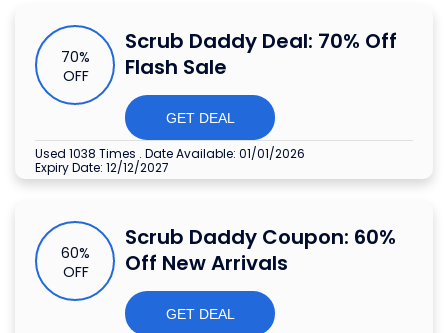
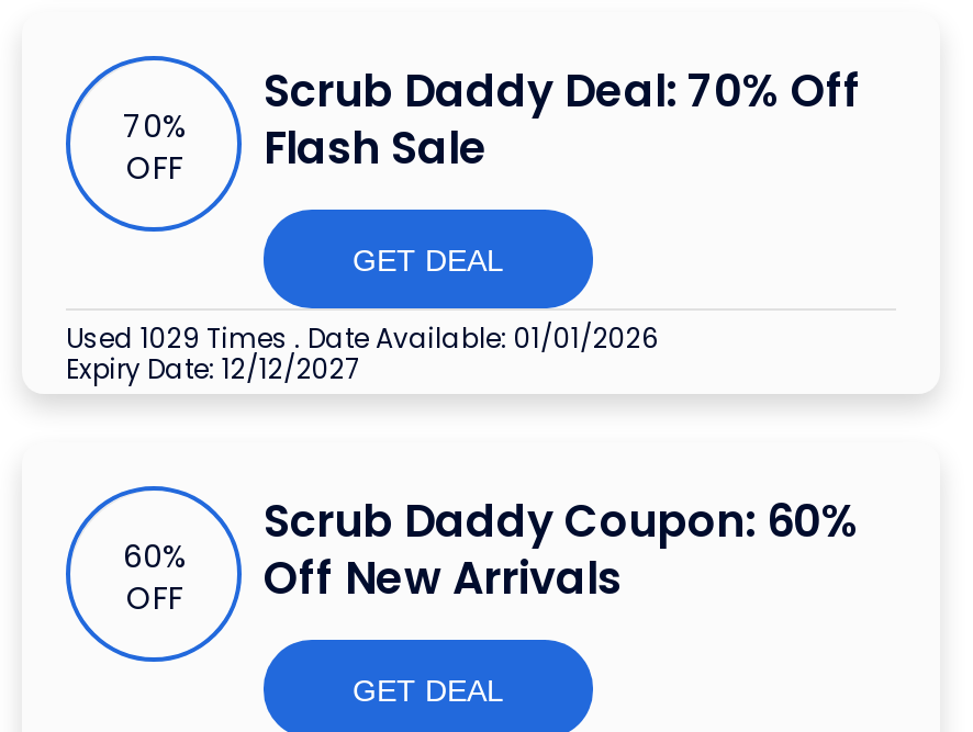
- Used 1038 Times. Date Available: 01/01/2026
+ Used 1029 Times. Date Available: 01/01/2026
